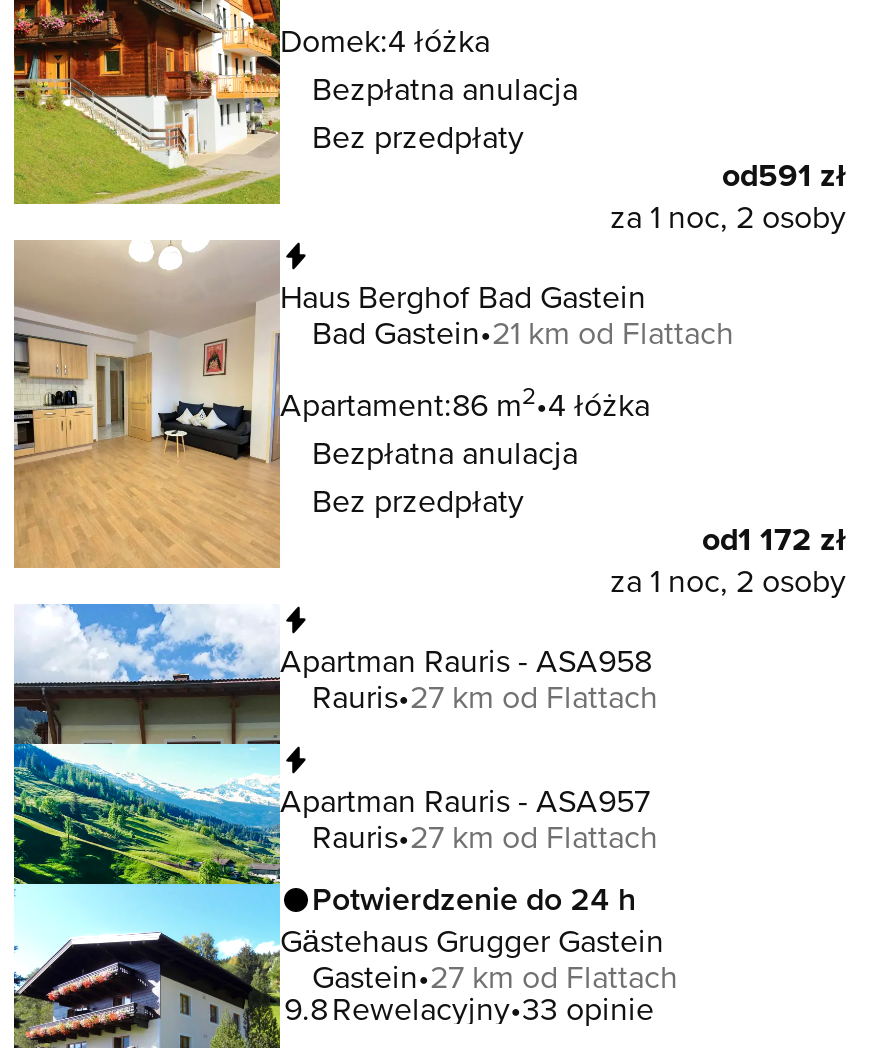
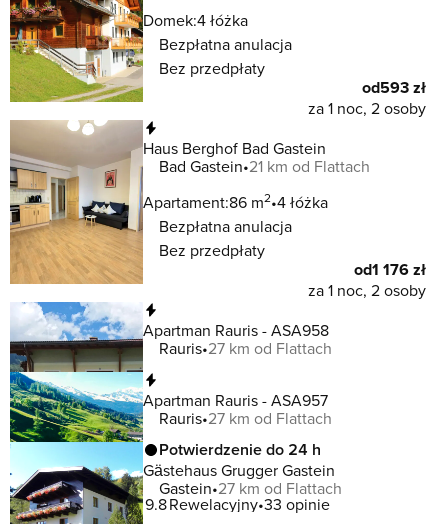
- od591 zł
+ od593 zł

- od1 172 zł
+ od1 176 zł
